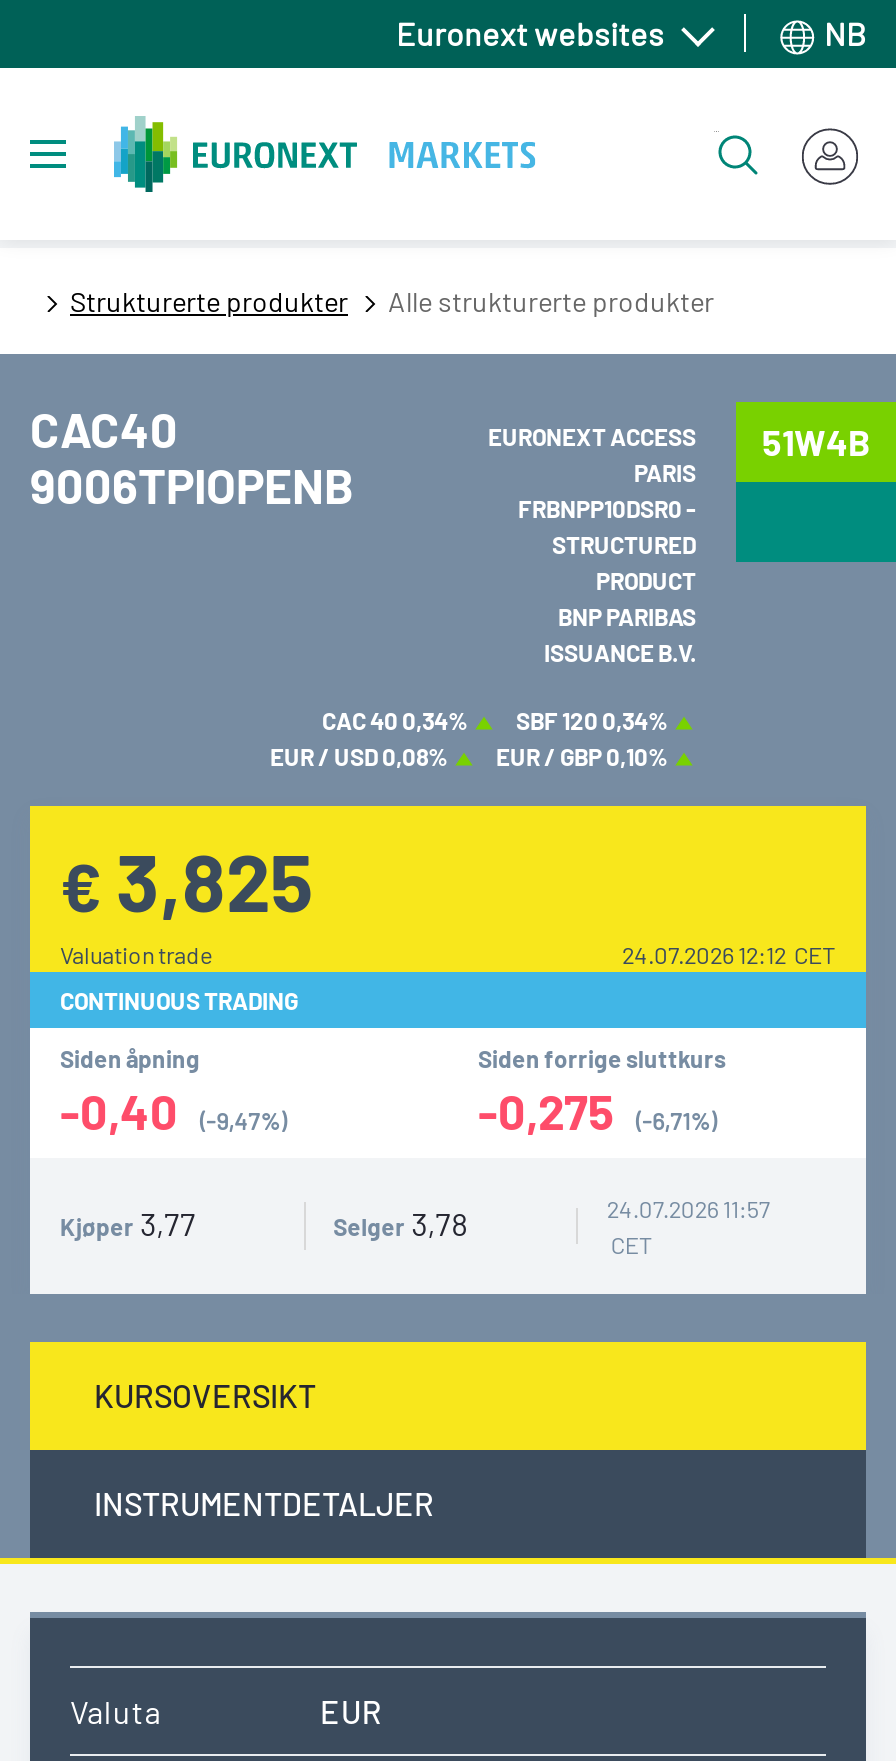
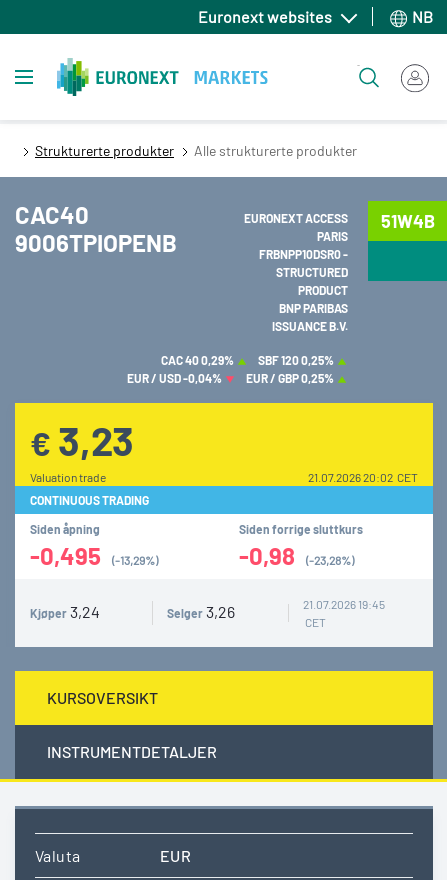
- CAC 40 0,34%
+ CAC 40 0,29%

- SBF 120 0,34%
+ SBF 120 0,25%

- EUR / USD 0,08%
+ EUR / USD -0,04%

- EUR / GBP 0,10%
+ EUR / GBP 0,25%

- €3,825
+ €3,23

- 24.07.2026 12:12 CET
+ 21.07.2026 20:02 CET

- -0,40
+ -0,495

- -0,275
+ -0,98

- (-9,47%)
+ (-13,29%)

- (-6,71%)
+ (-23,28%)

- Kjøper 3,77
+ Kjøper 3,24

- Selger 3,78
+ Selger 3,26

- 24.07.2026 11:57
+ 21.07.2026 19:45
